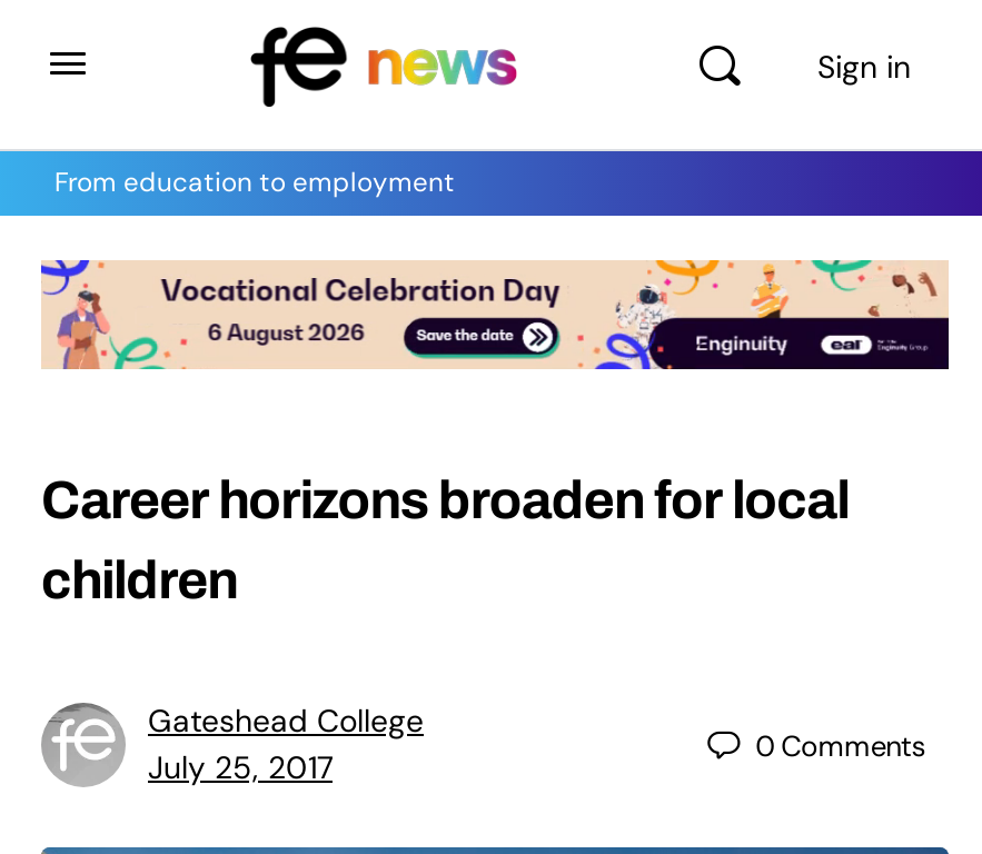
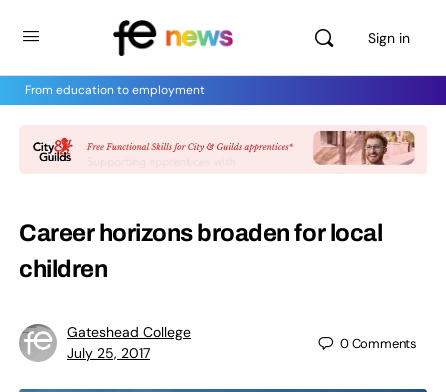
- [image]
+ [image]
